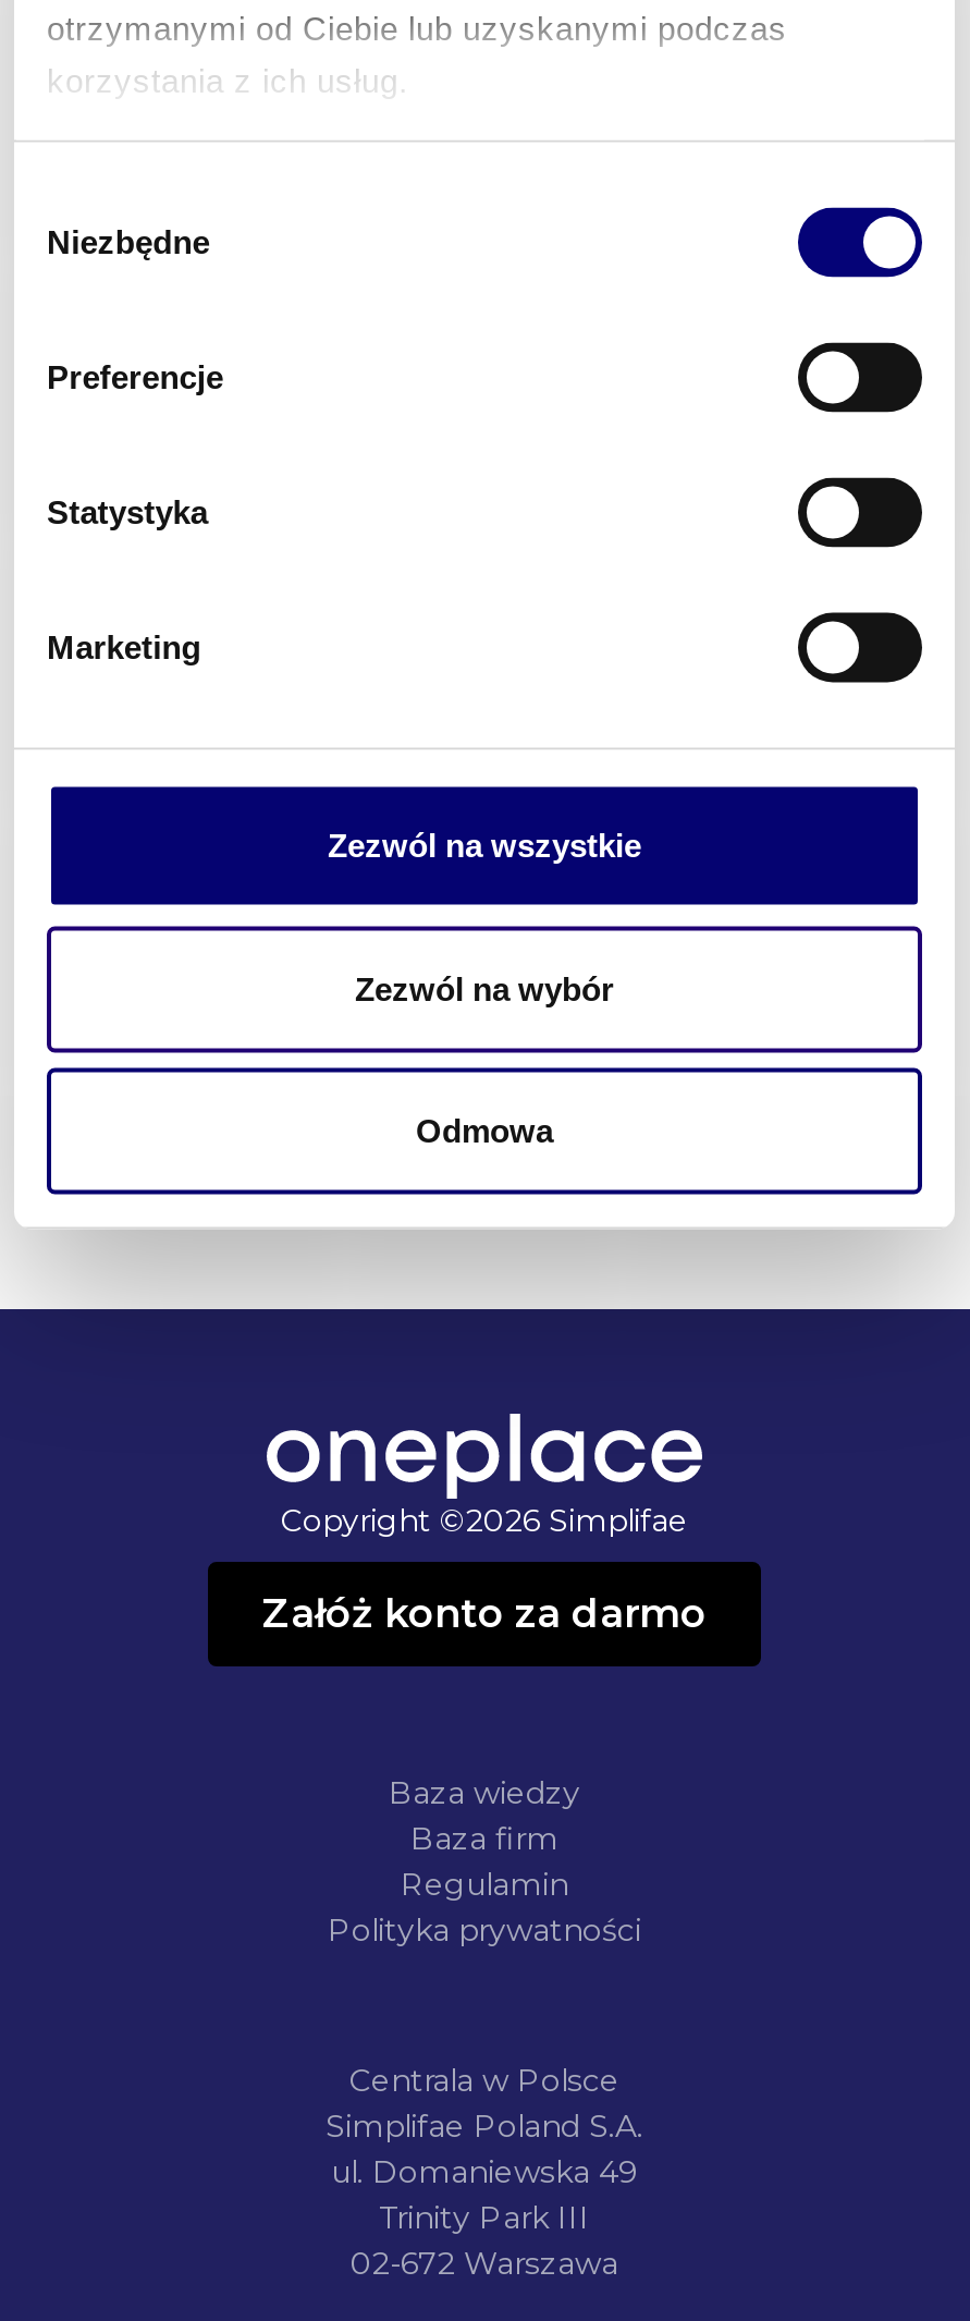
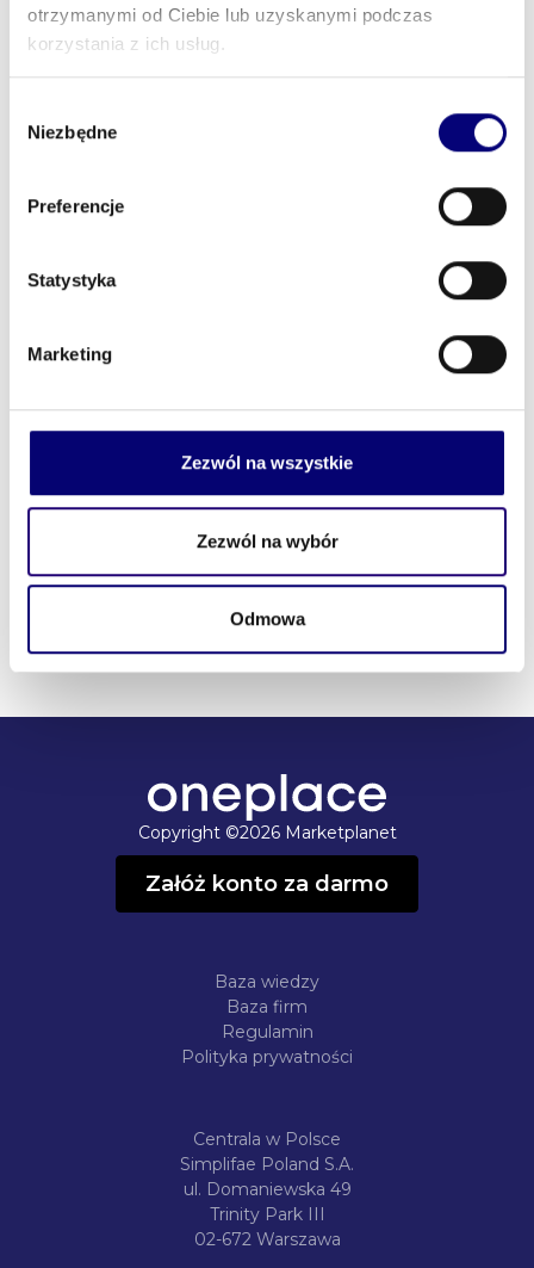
- Copyright ©2026 Simplifae
+ Copyright ©2026 Marketplanet
